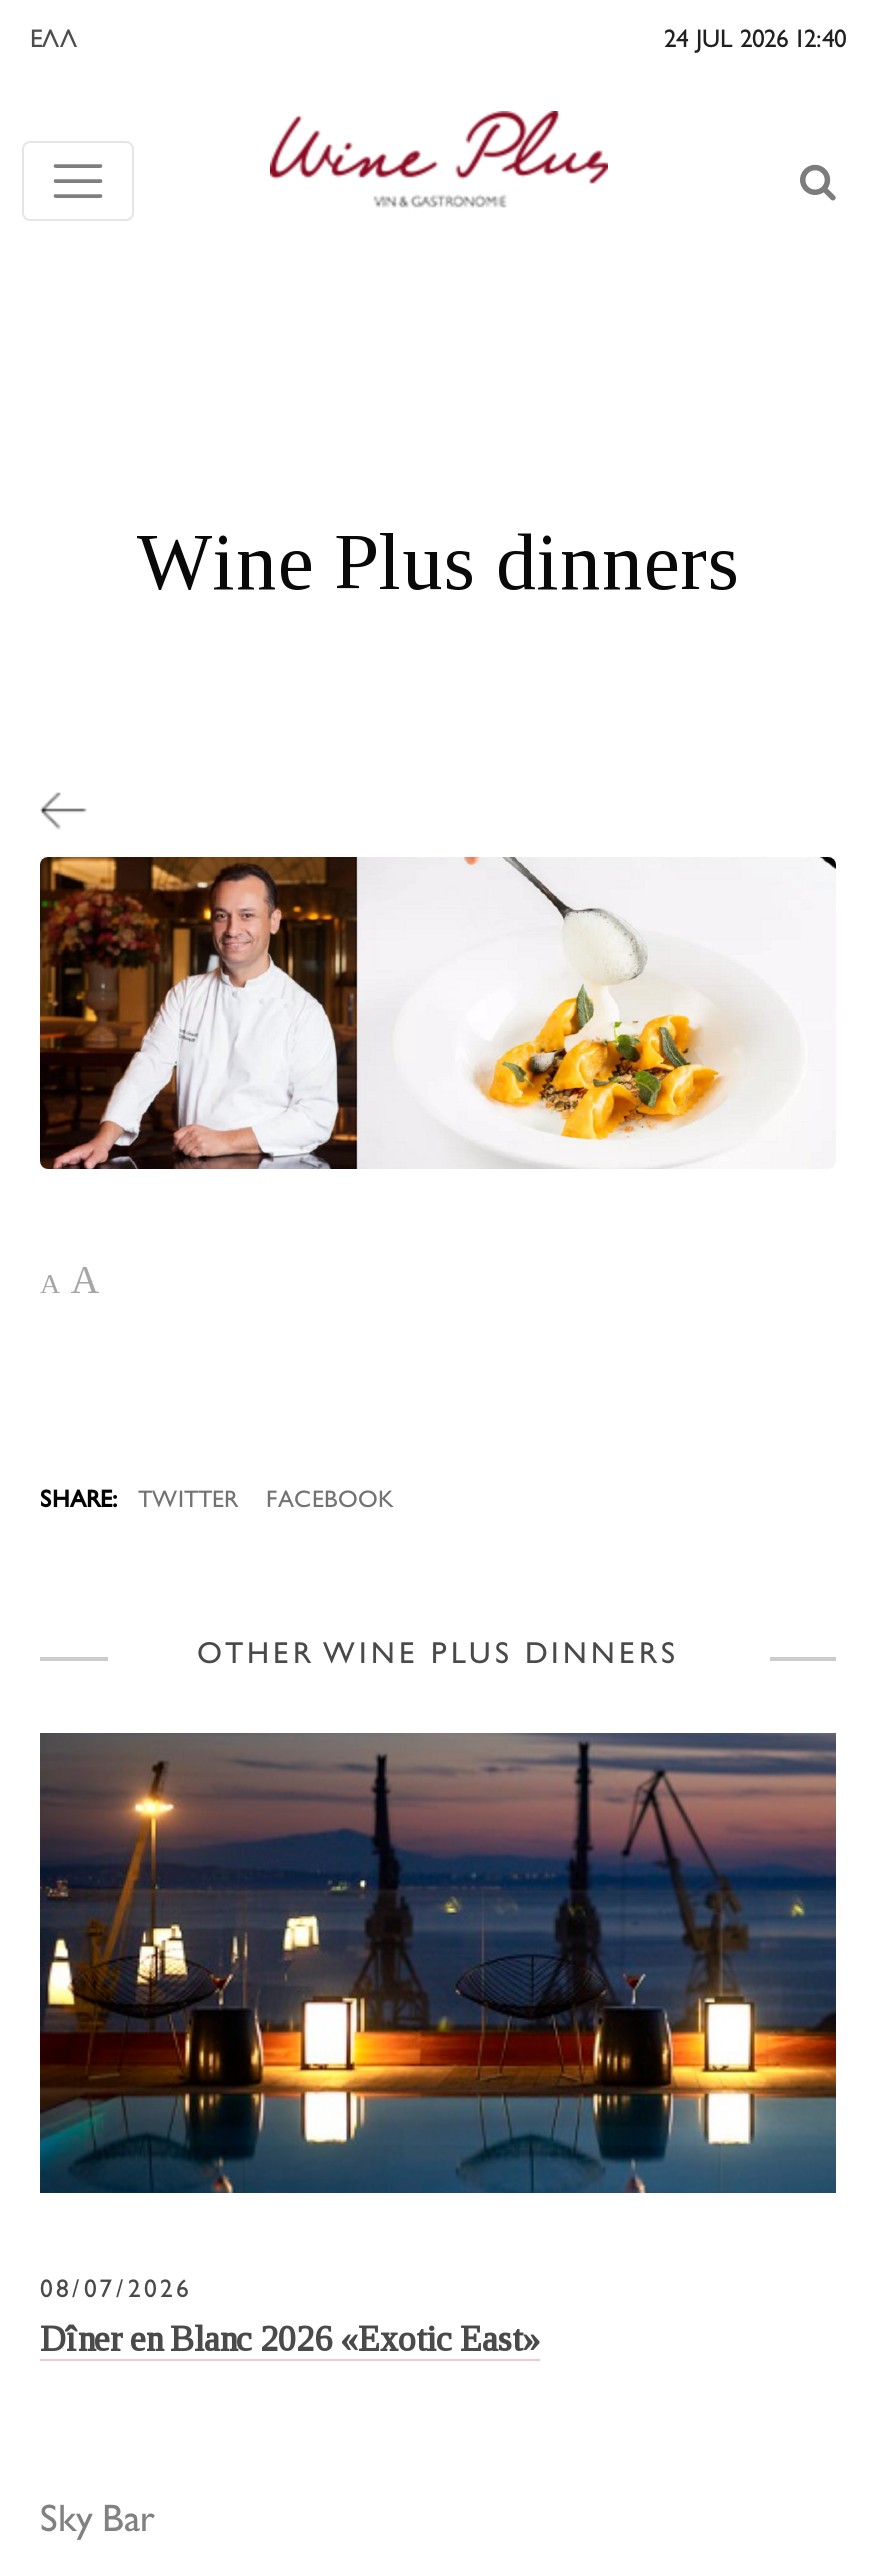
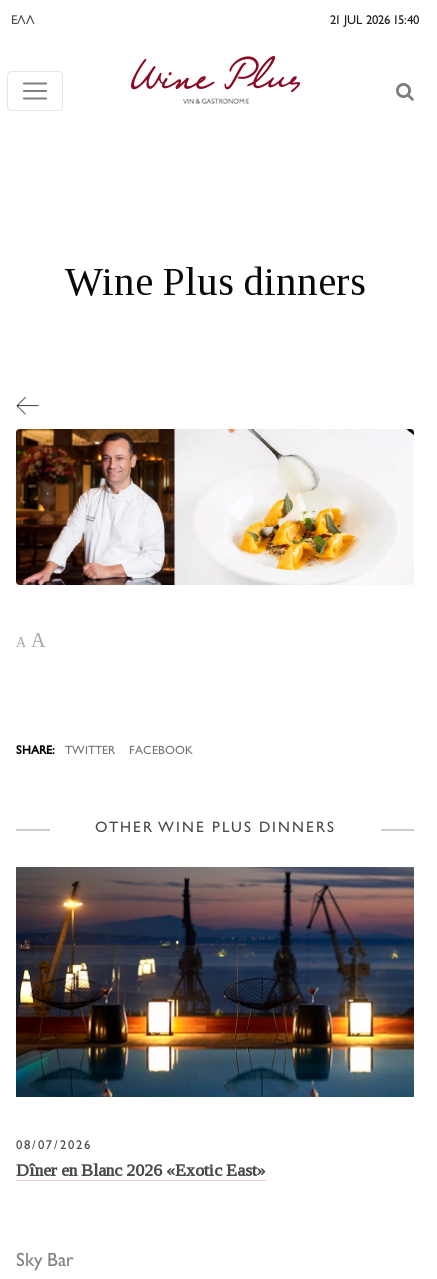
- 24 JUL 2026 12:40
+ 21 JUL 2026 15:40
